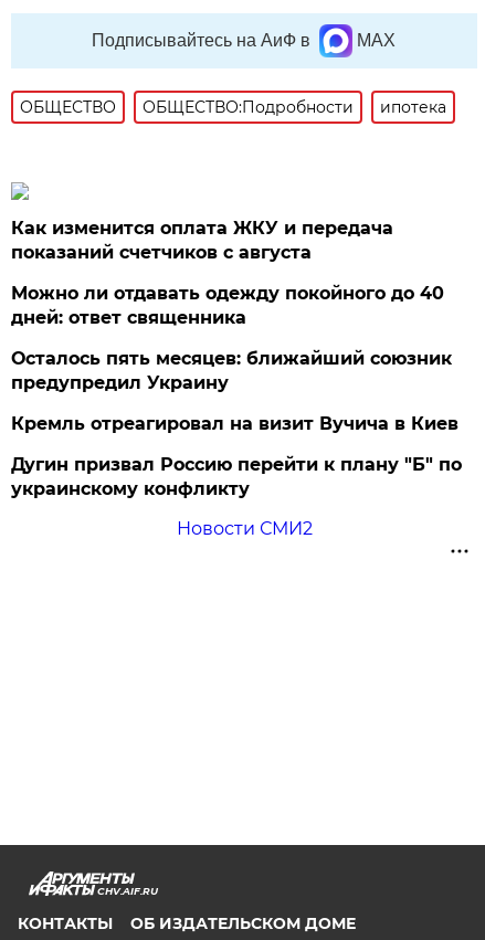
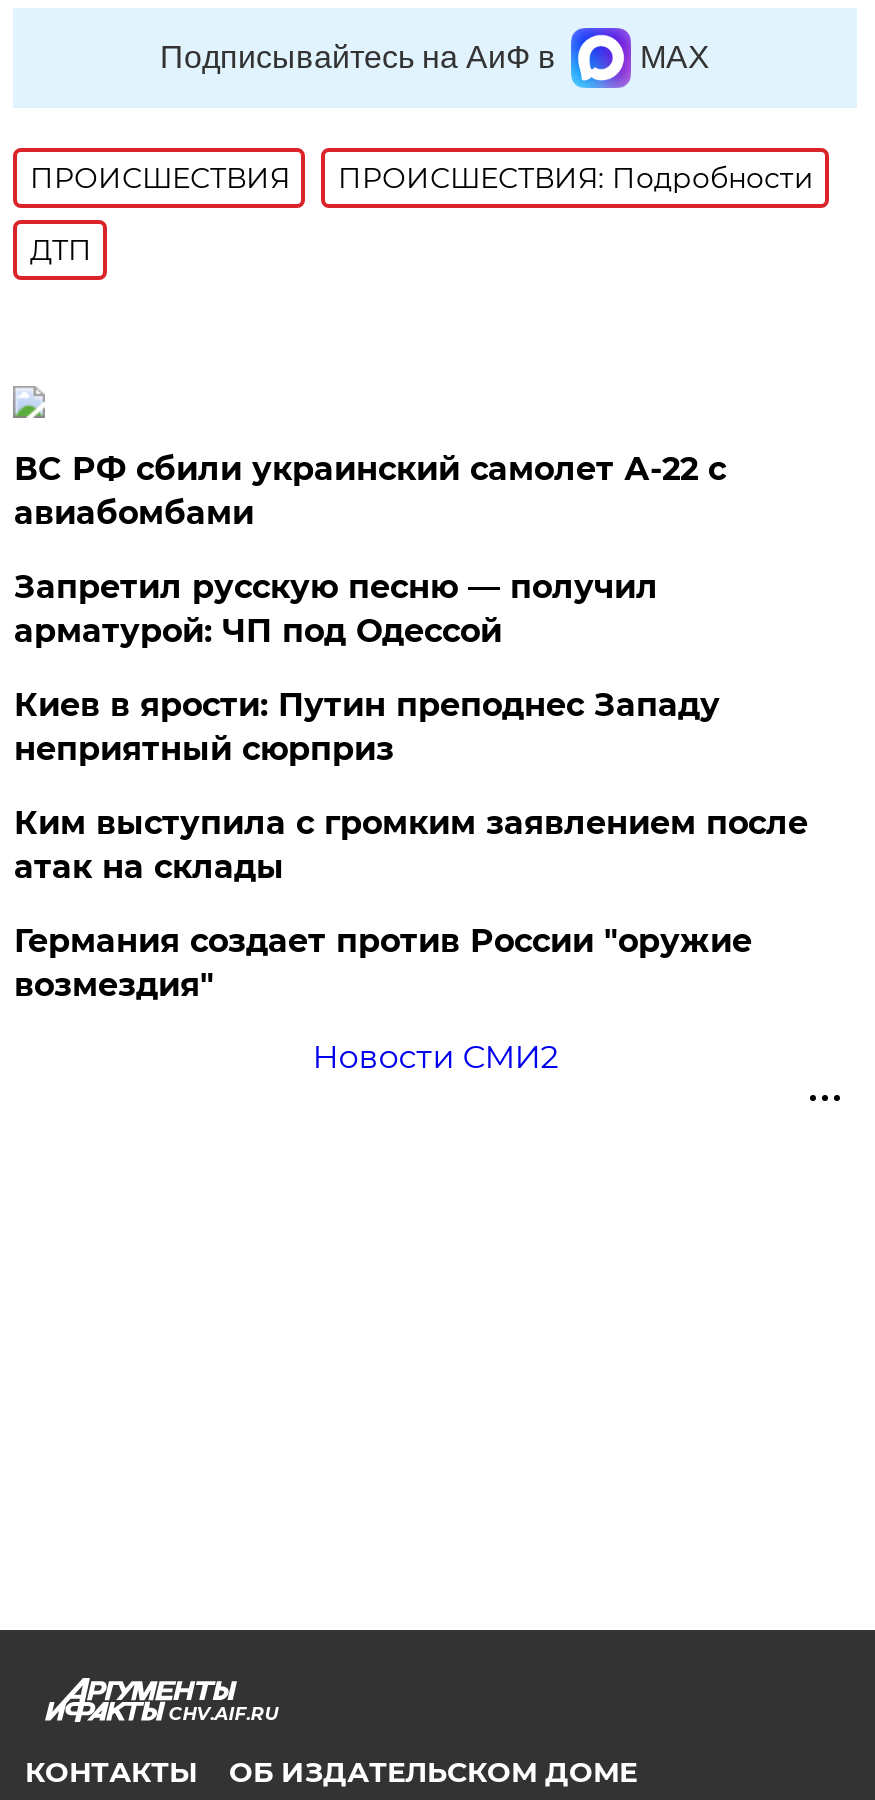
- ОБЩЕСТВО
- ОБЩЕСТВО:Подробности
- ипотека
+ ПРОИСШЕСТВИЯ
+ ПРОИСШЕСТВИЯ: Подробности
+ ДТП

- Как изменится оплата ЖКУ и передача
- показаний счетчиков с августа
- Можно ли отдавать одежду покойного до 40
- дней: ответ священника
- Осталось пять месяцев: ближайший союзник
- предупредил Украину
- Кремль отреагировал на визит Вучича в Киев
- Дугин призвал Россию перейти к плану "Б" по
- украинскому конфликту
+ ВС РФ сбили украинский самолет А-22 с
+ авиабомбами
+ Запретил русскую песню — получил
+ арматурой: ЧП под Одессой
+ Киев в ярости: Путин преподнес Западу
+ неприятный сюрприз
+ Ким выступила с громким заявлением после
+ атак на склады
+ Германия создает против России "оружие
+ возмездия"
